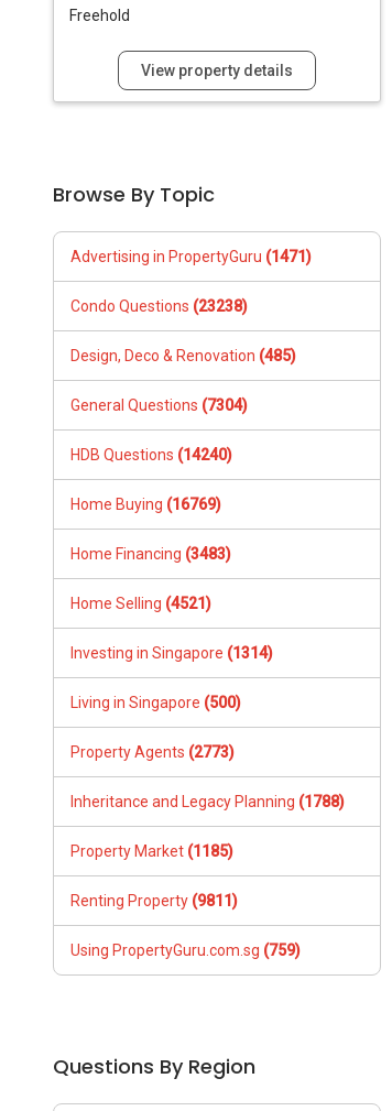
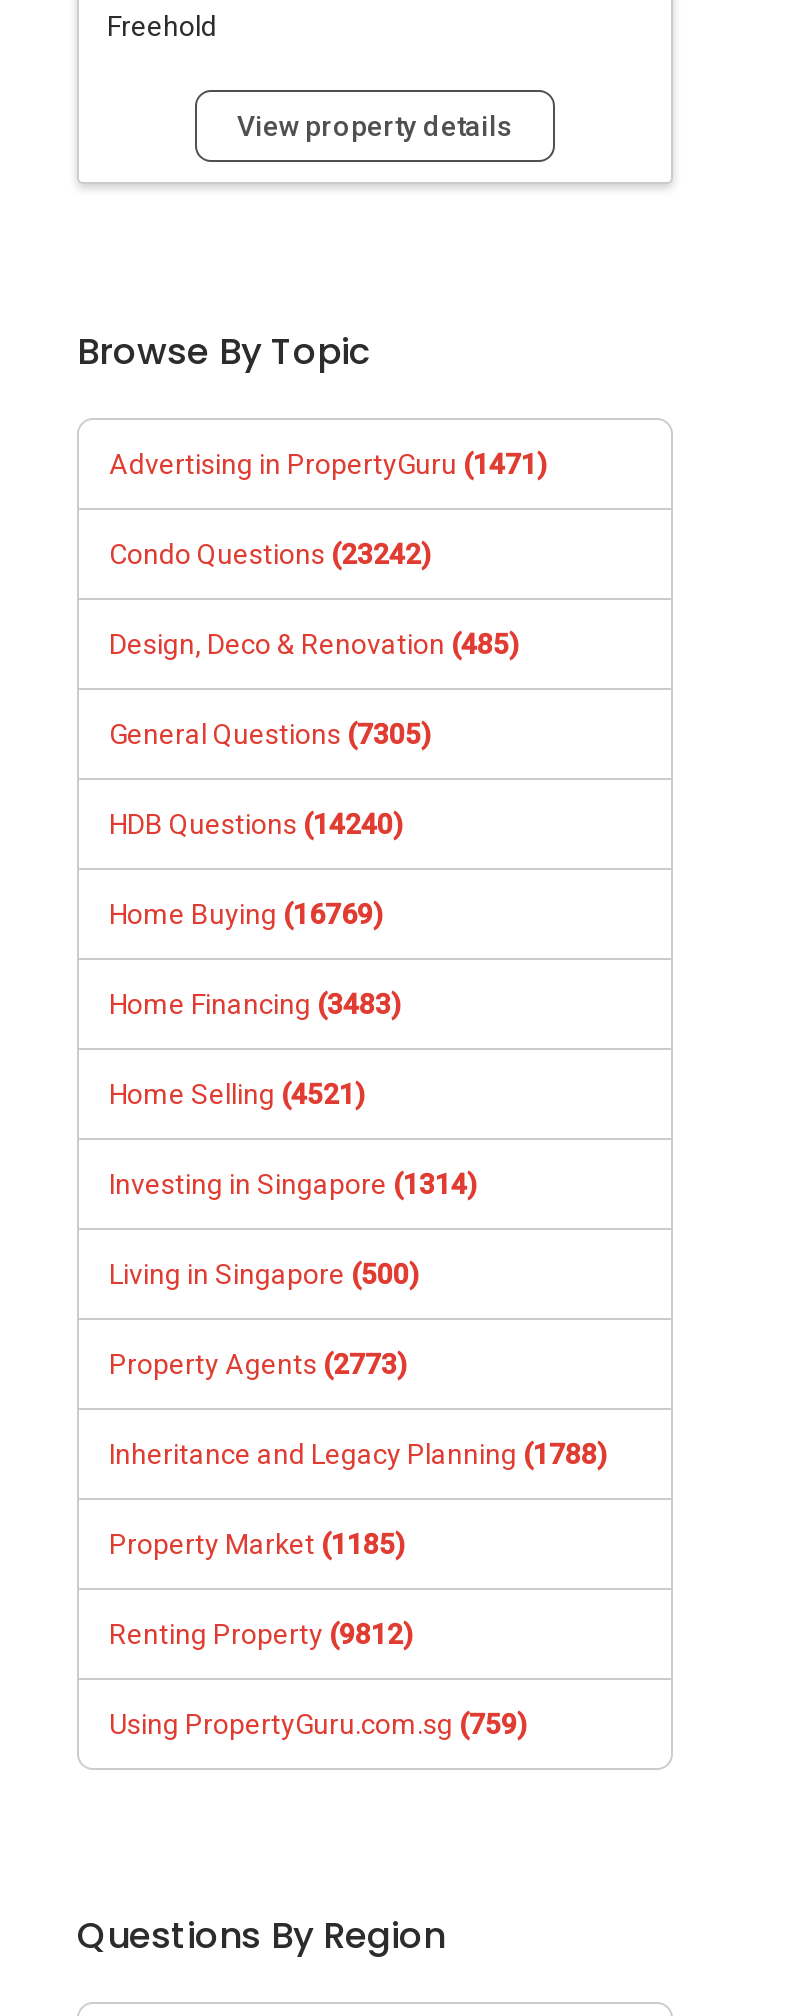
- Condo Questions (23238)
+ Condo Questions (23242)

- General Questions (7304)
+ General Questions (7305)

- Renting Property (9811)
+ Renting Property (9812)
